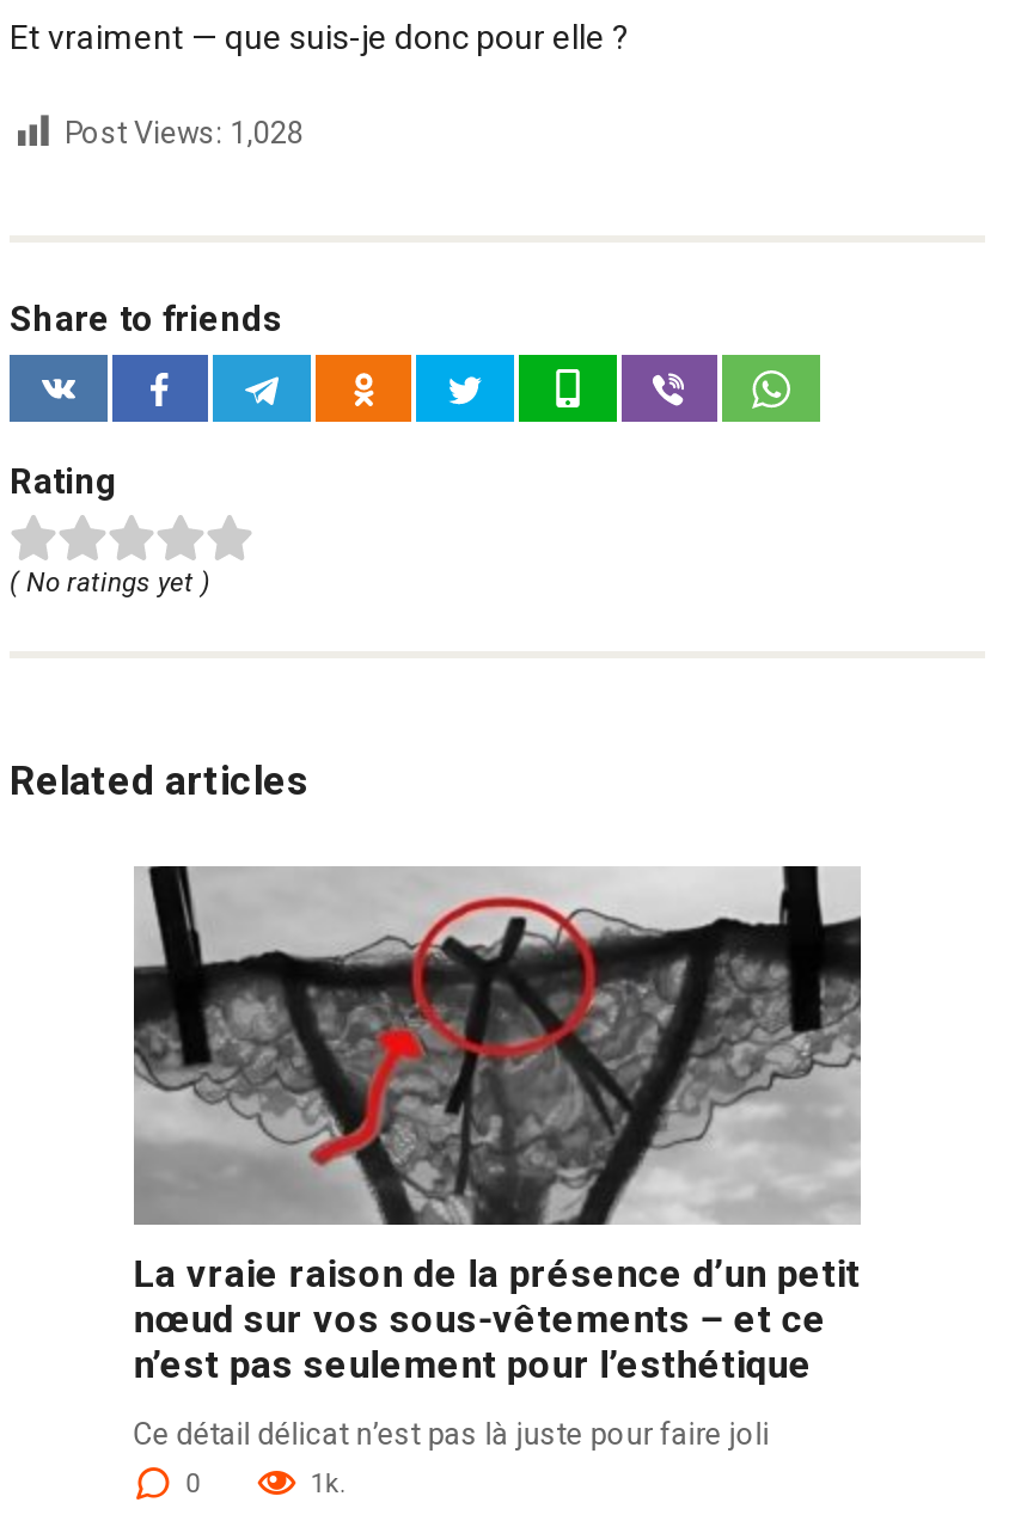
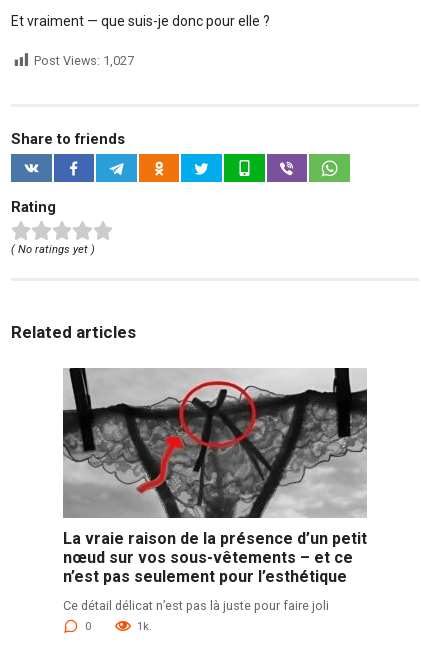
- Post Views: 1,028
+ Post Views: 1,027
